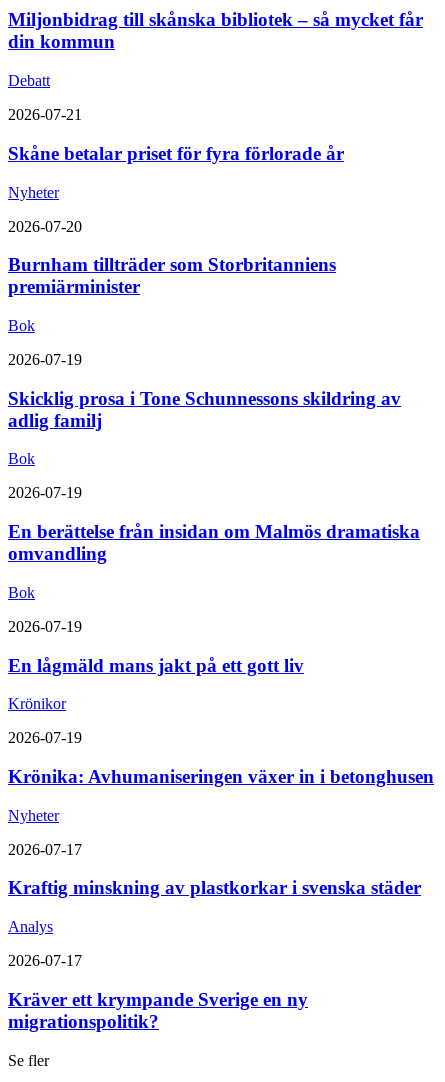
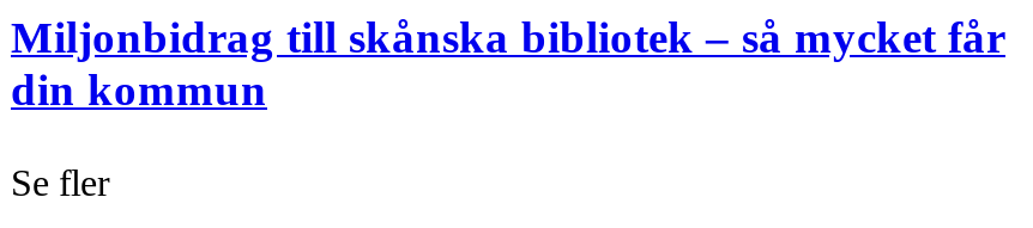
- Debatt
- 2026-07-21
- Skåne betalar priset för fyra förlorade år
- Nyheter
- 2026-07-20
- Burnham tillträder som Storbritanniens
- premiärminister
- Bok
- 2026-07-19
- Skicklig prosa i Tone Schunnessons skildring av
- adlig familj
- Bok
- 2026-07-19
- En berättelse från insidan om Malmös dramatiska
- omvandling
- Bok
- 2026-07-19
- En lågmäld mans jakt på ett gott liv
- Krönikor
- 2026-07-19
- Krönika: Avhumaniseringen växer in i betonghusen
- Nyheter
- 2026-07-17
- Kraftig minskning av plastkorkar i svenska städer
- Analys
- 2026-07-17
- Kräver ett krympande Sverige en ny
- migrationspolitik?
